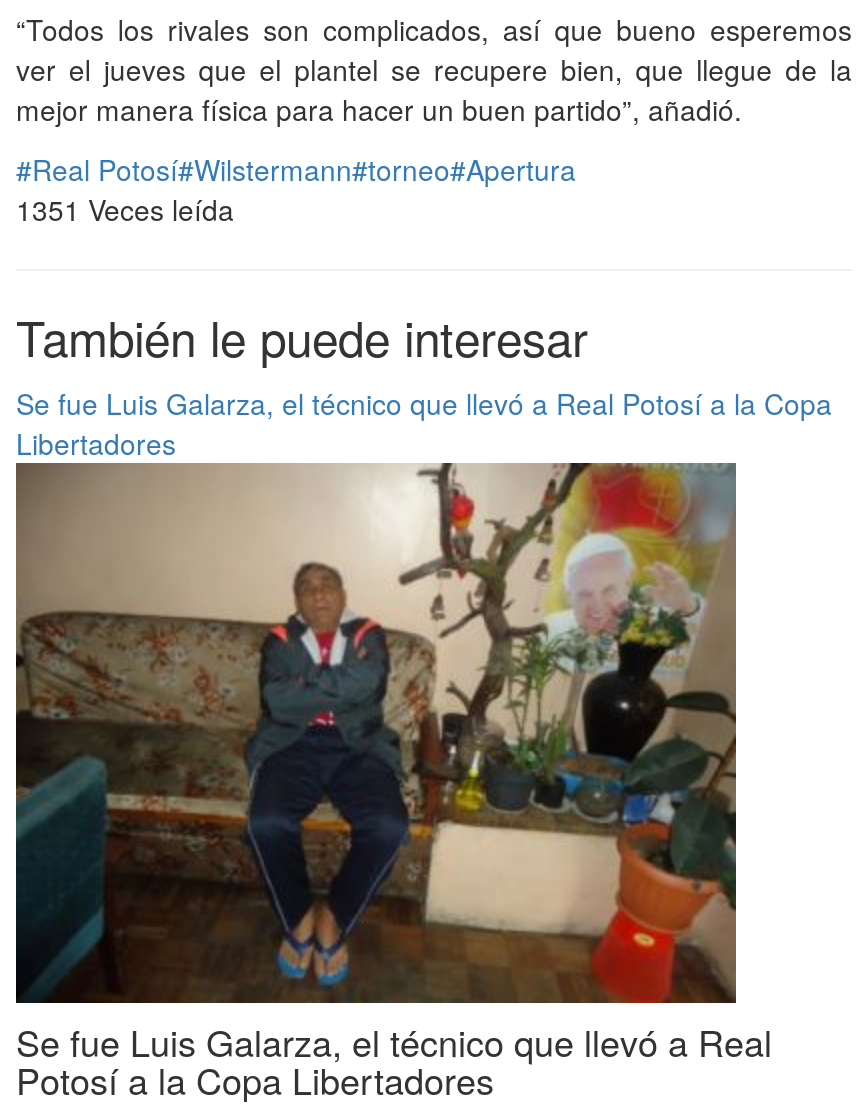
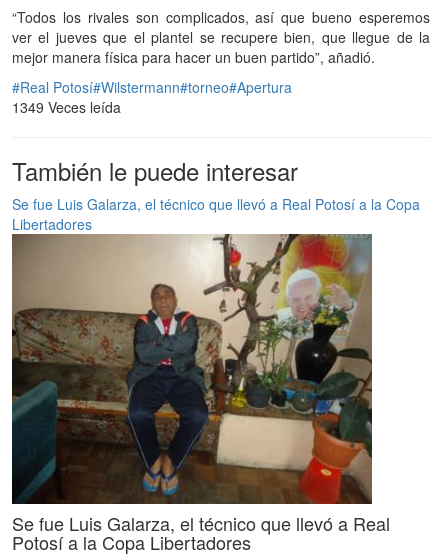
- 1351 Veces leída
+ 1349 Veces leída
